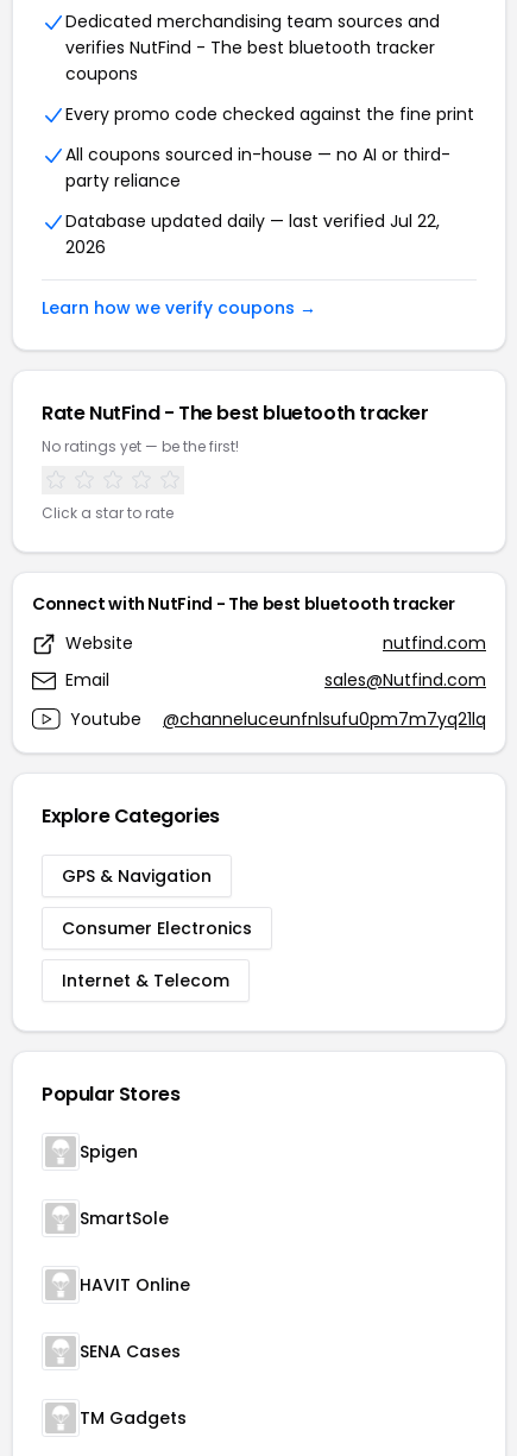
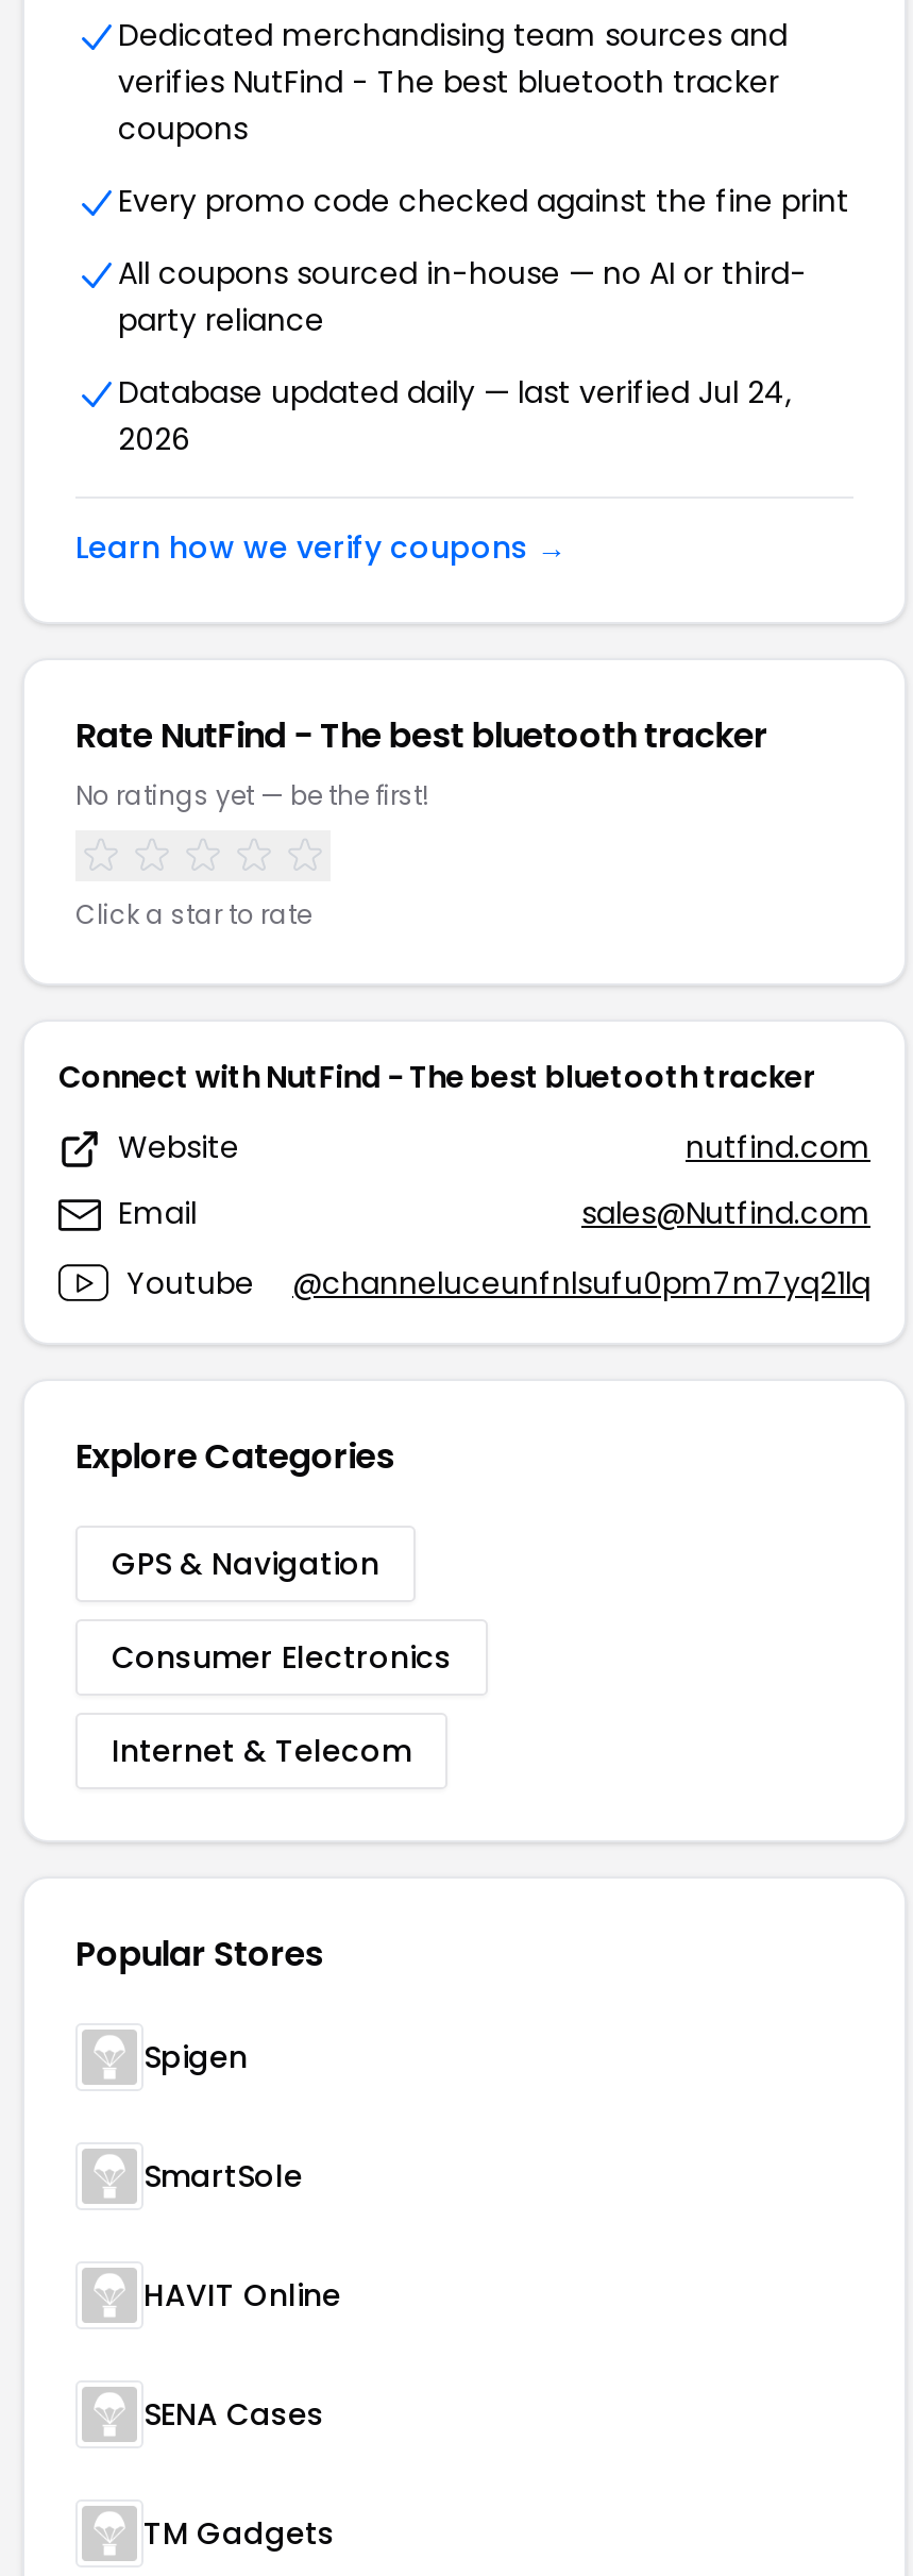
- Database updated daily — last verified Jul 22,
+ Database updated daily — last verified Jul 24,
